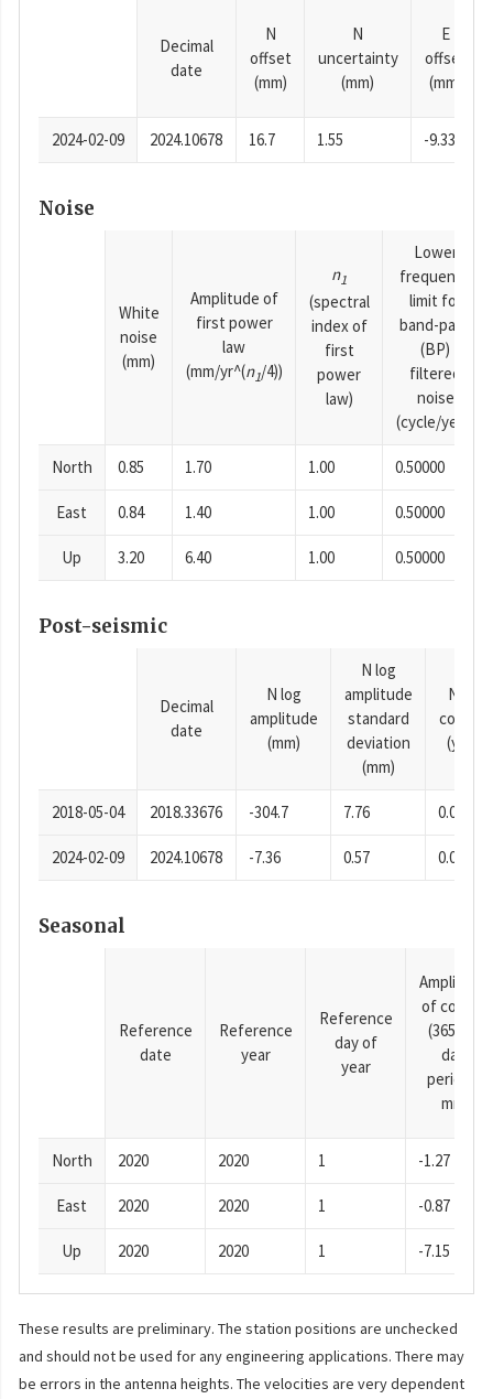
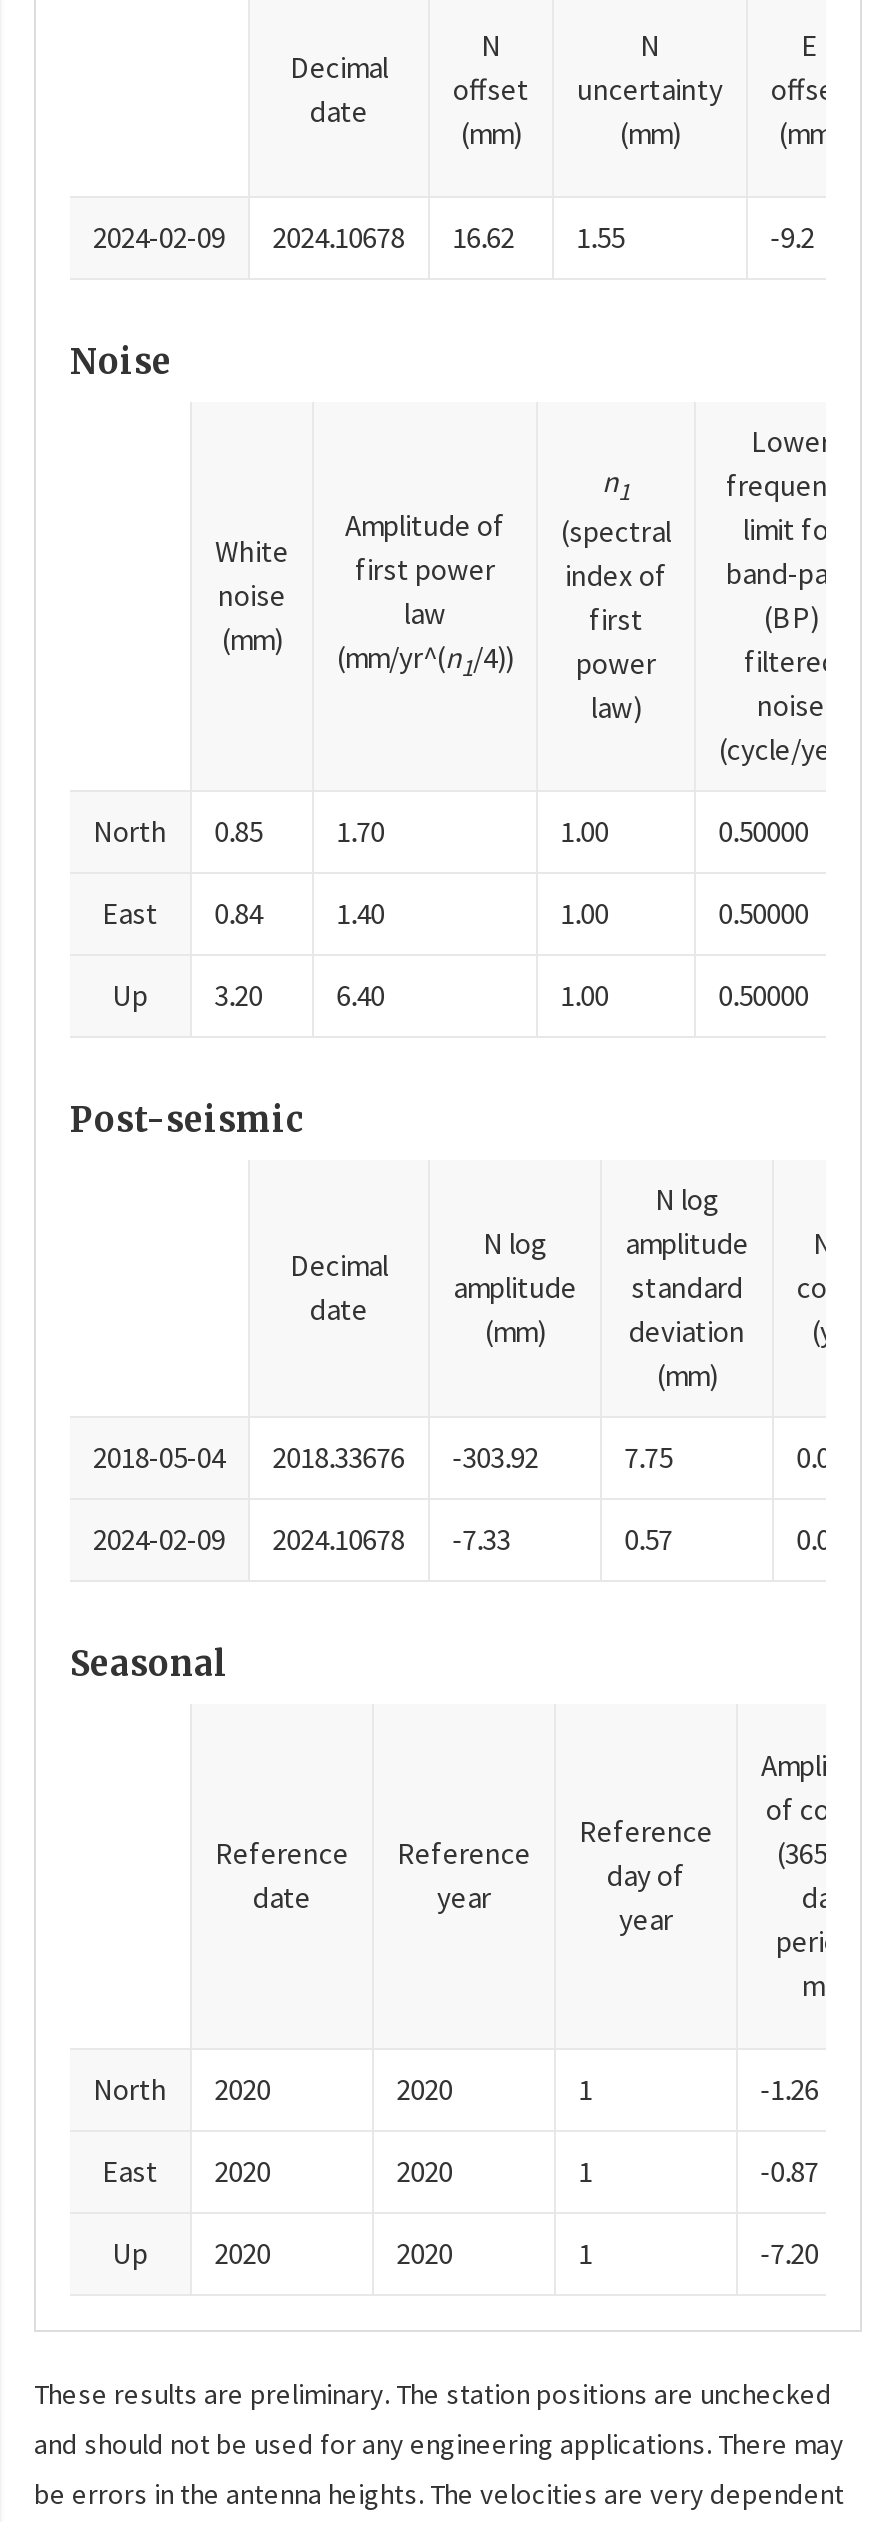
- 2024-02-09 2024.10678 16.7 1.55
+ 2024-02-09 2024.10678 16.62 1.55

- -9.33
+ -9.2

- 2018-05-04 2018.33676 -304.7
+ 2018-05-04 2018.33676 -303.92

- 7.76
+ 7.75

- 2024-02-09 2024.10678 -7.36
+ 2024-02-09 2024.10678 -7.33

- -1.27
+ -1.26

- -7.15
+ -7.20
